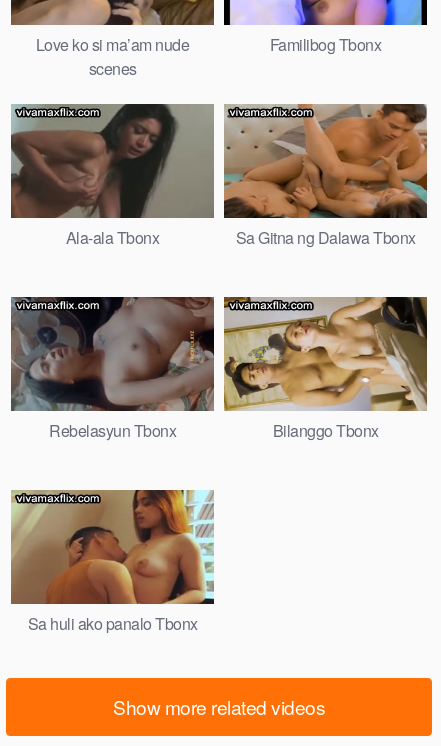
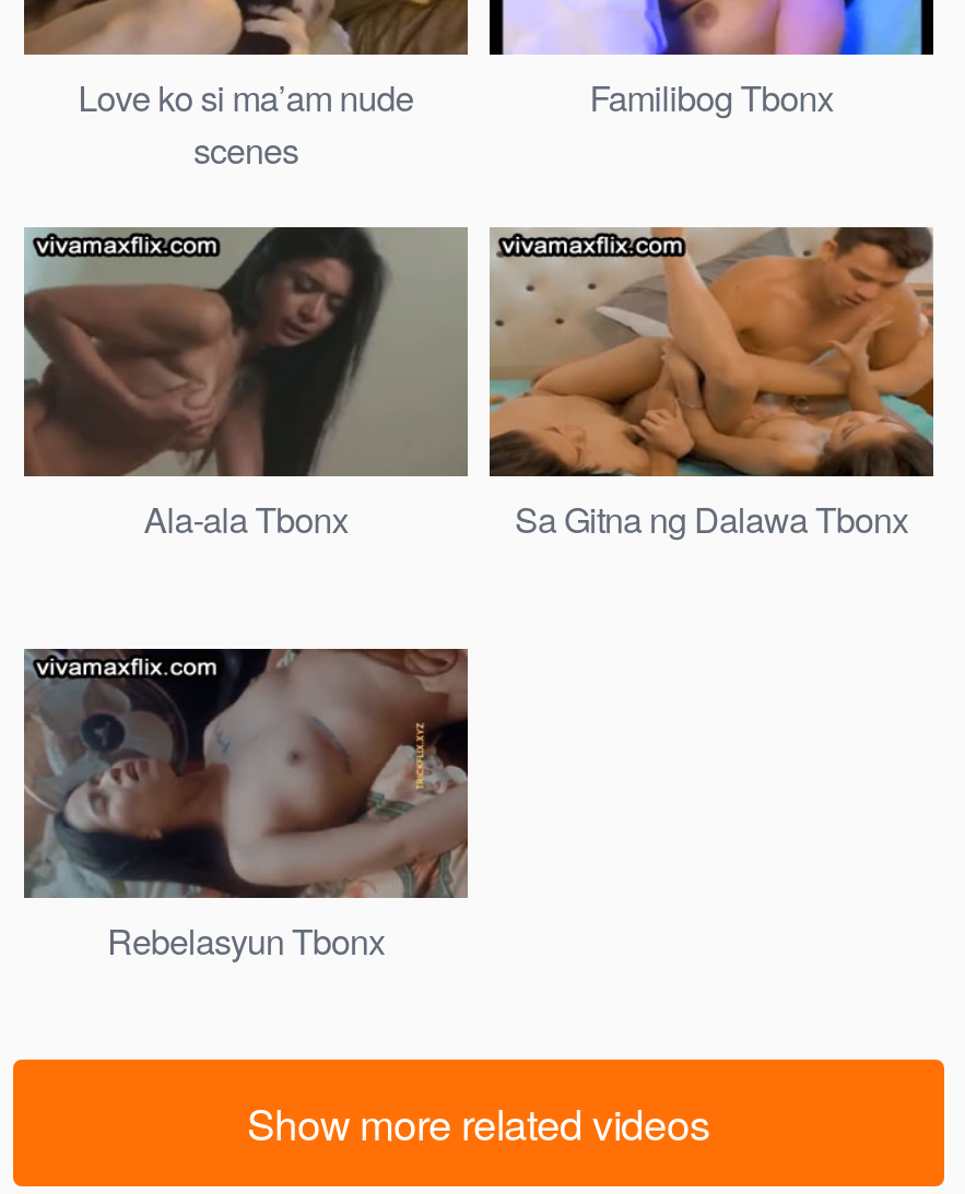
- [image]
- Bilanggo Tbonx

- [image]
- Sa huli ako panalo Tbonx
